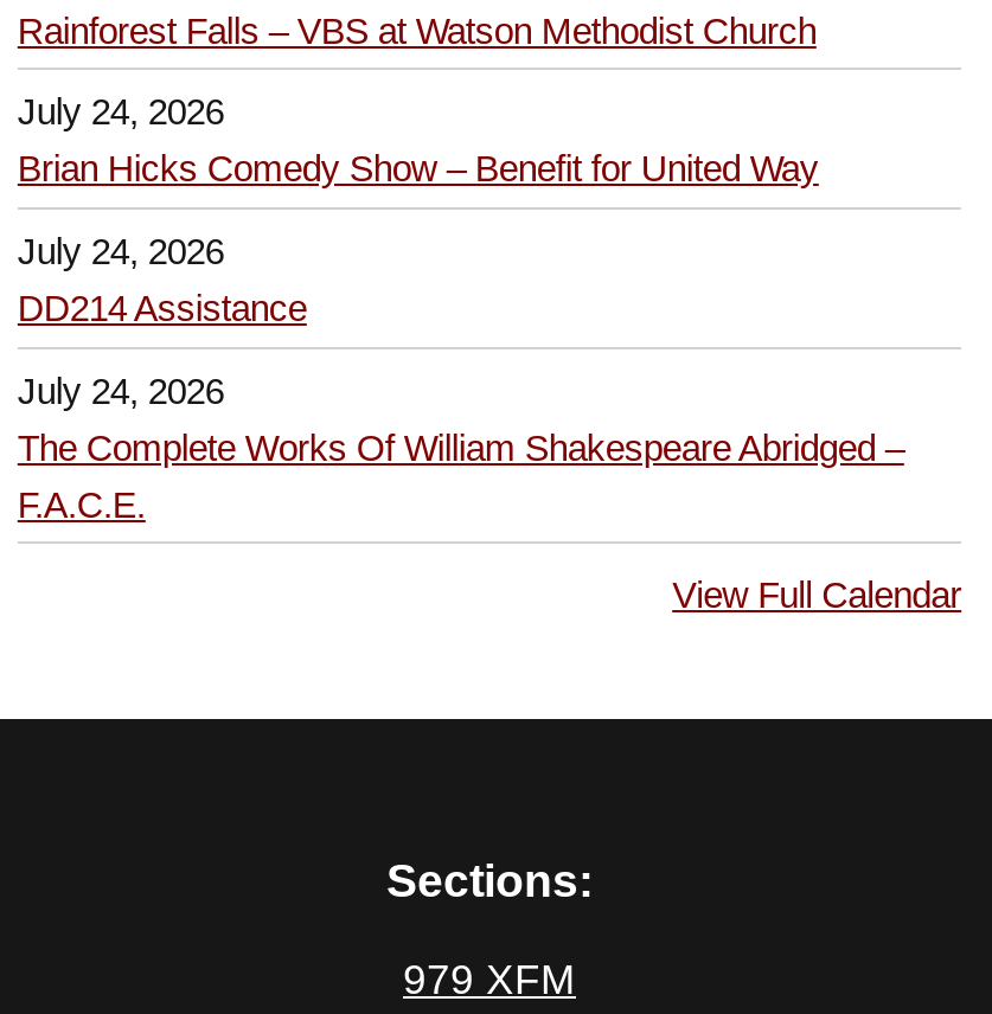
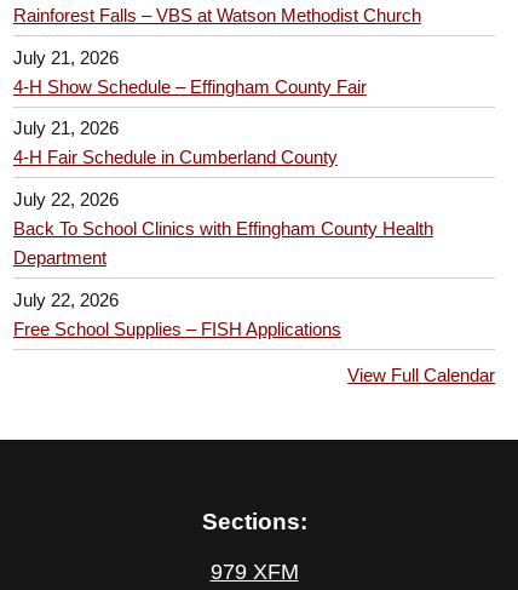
- July 24, 2026
- Brian Hicks Comedy Show – Benefit for United Way
- July 24, 2026
- DD214 Assistance
- July 24, 2026
- The Complete Works Of William Shakespeare Abridged –
- F.A.C.E.
+ July 21, 2026
+ 4-H Show Schedule – Effingham County Fair
+ July 21, 2026
+ 4-H Fair Schedule in Cumberland County
+ July 22, 2026
+ Back To School Clinics with Effingham County Health
+ Department
+ July 22, 2026
+ Free School Supplies – FISH Applications
